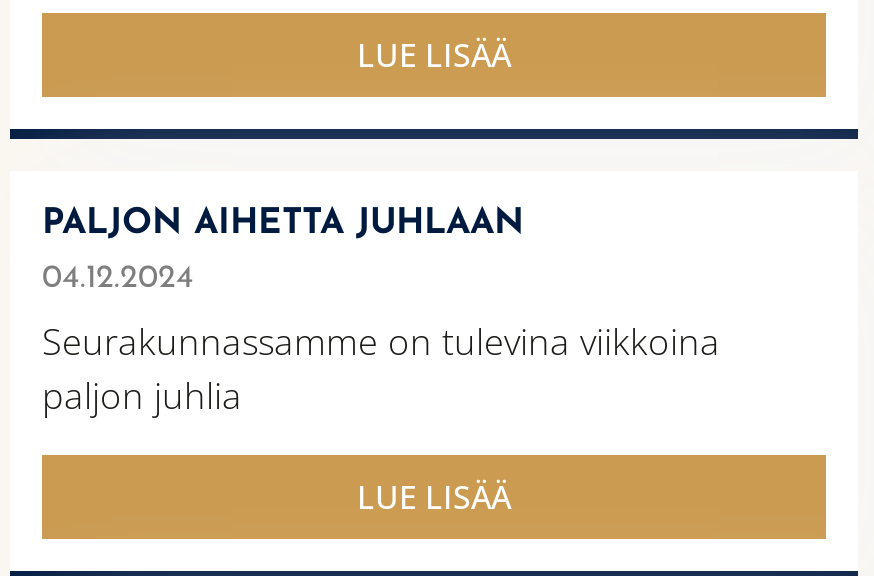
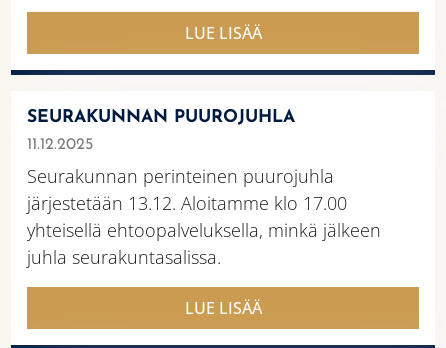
- PALJON AIHETTA JUHLAAN
+ SEURAKUNNAN PUUROJUHLA

- 04.12.2024
+ 11.12.2025

- Seurakunnassamme on tulevina viikkoina
- paljon juhlia
+ Seurakunnan perinteinen puurojuhla
+ järjestetään 13.12. Aloitamme klo 17.00
+ yhteisellä ehtoopalveluksella, minkä jälkeen
+ juhla seurakuntasalissa.
